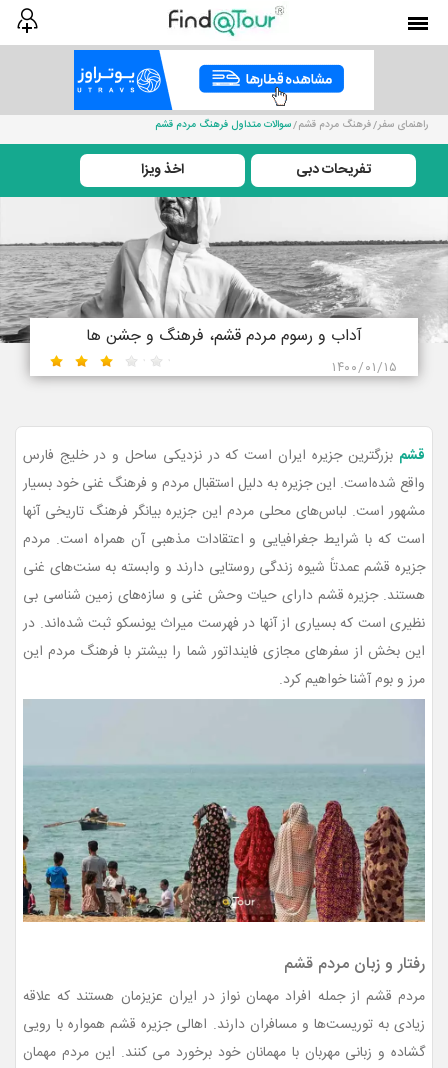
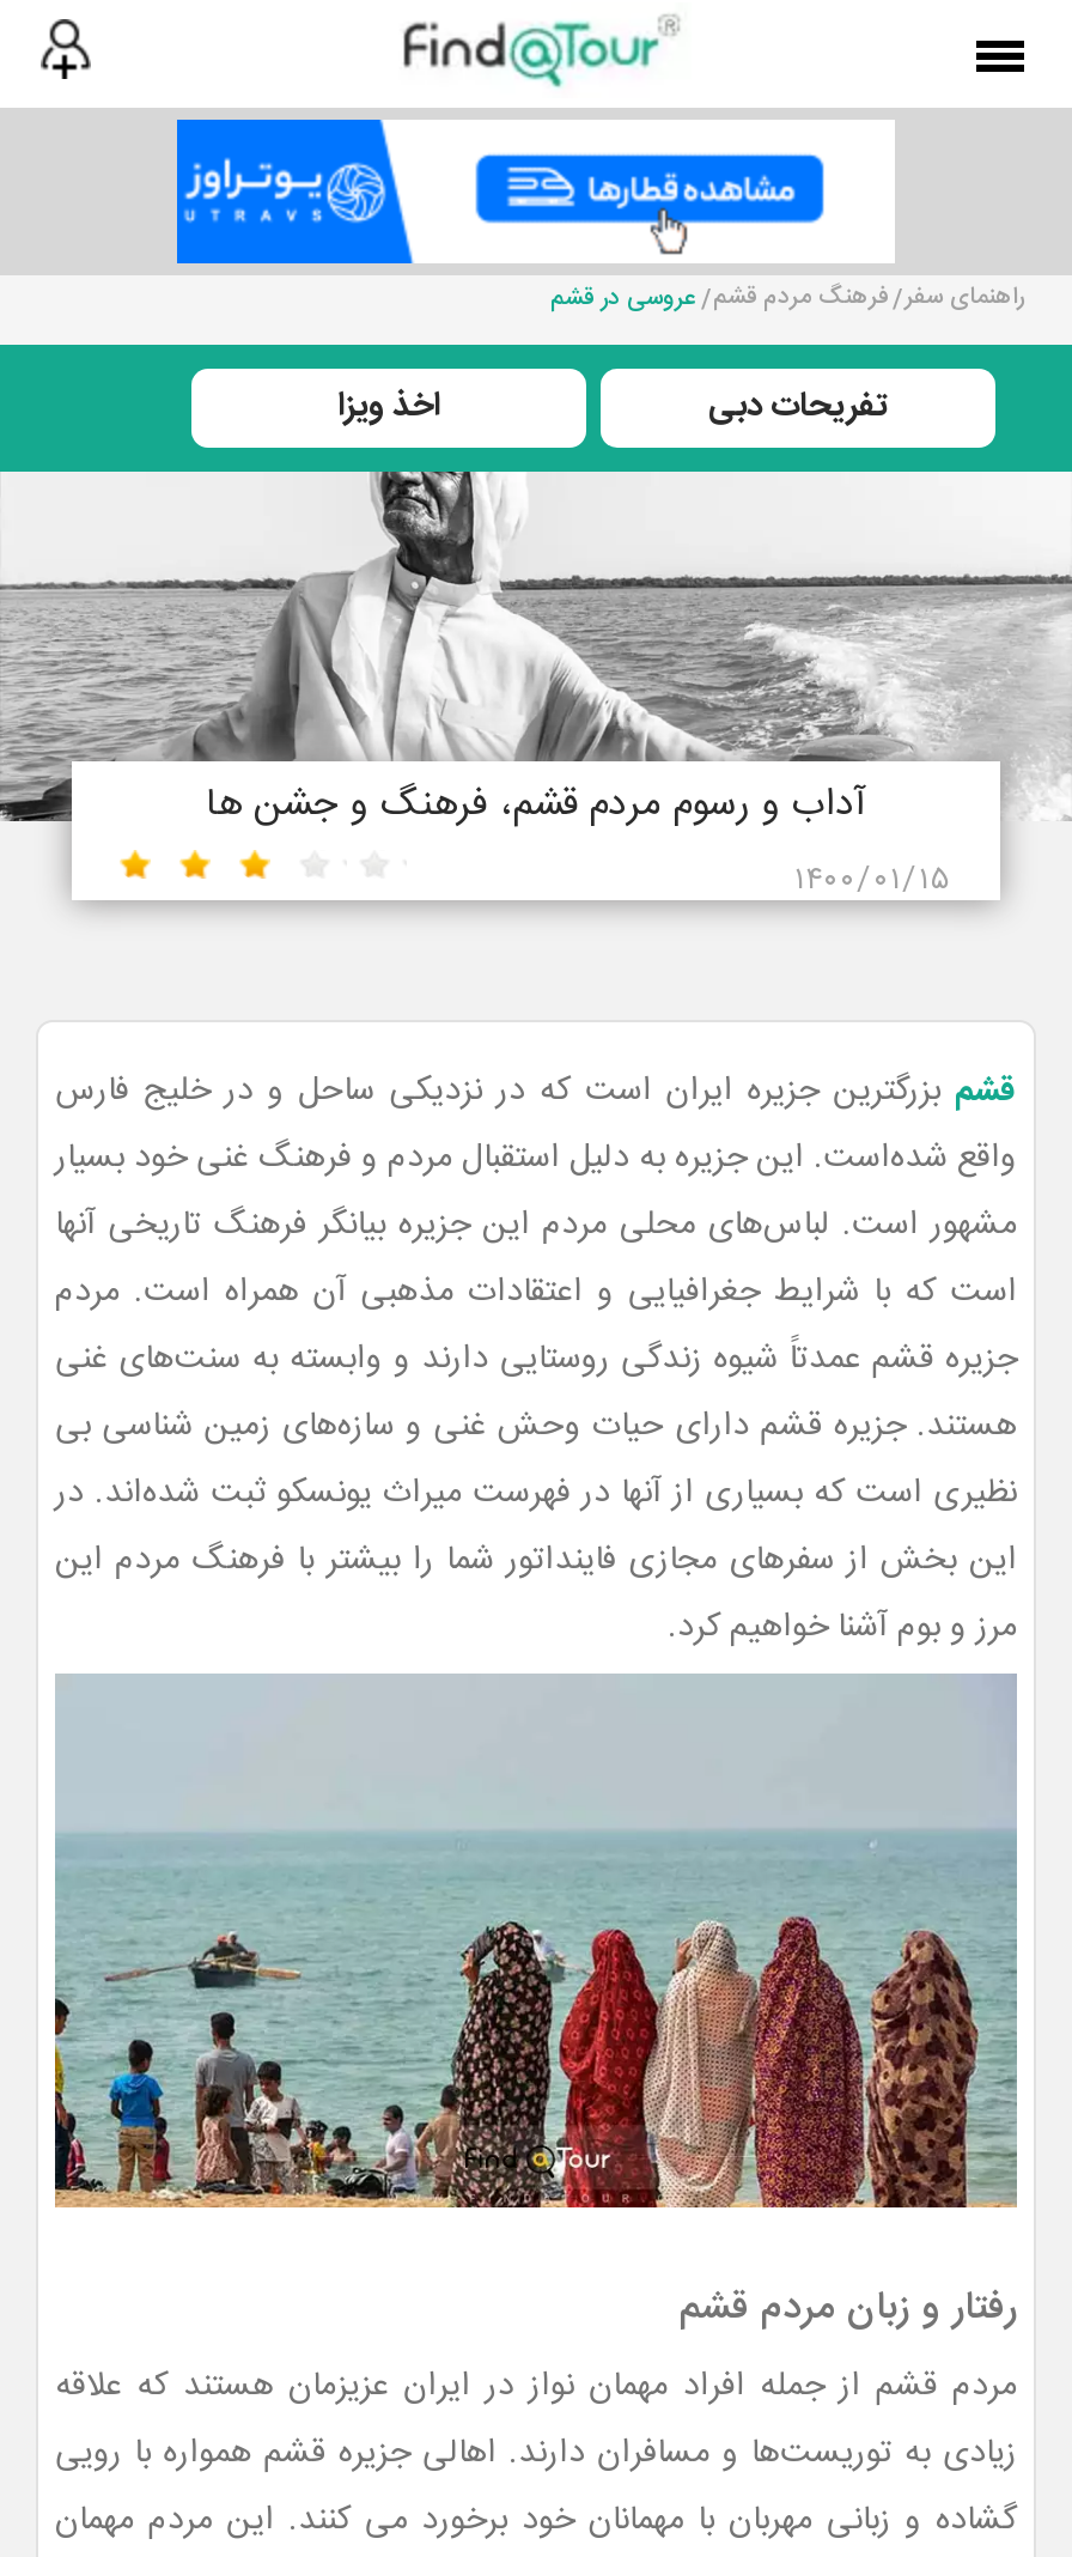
- راهنمای سفر فرهنگ مردم قشم سوالات متداول فرهنگ مردم قشم
+ راهنمای سفر فرهنگ مردم قشم عروسی در قشم
